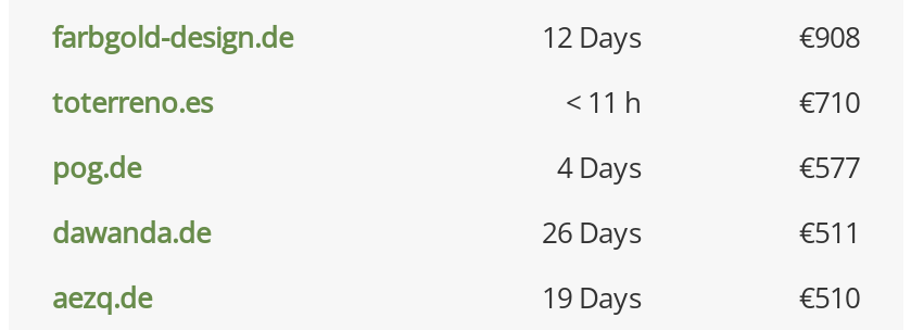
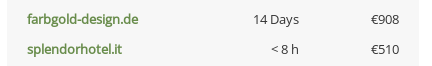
- 12 Days
+ 14 Days

- toterreno.es
- < 11 h
- €710
- pog.de
- 4 Days
- €577
- dawanda.de
- 26 Days
- €511
- aezq.de
- 19 Days
+ splendorhotel.it
+ < 8 h
